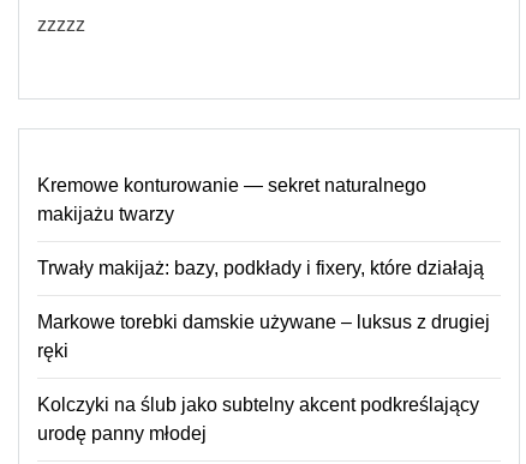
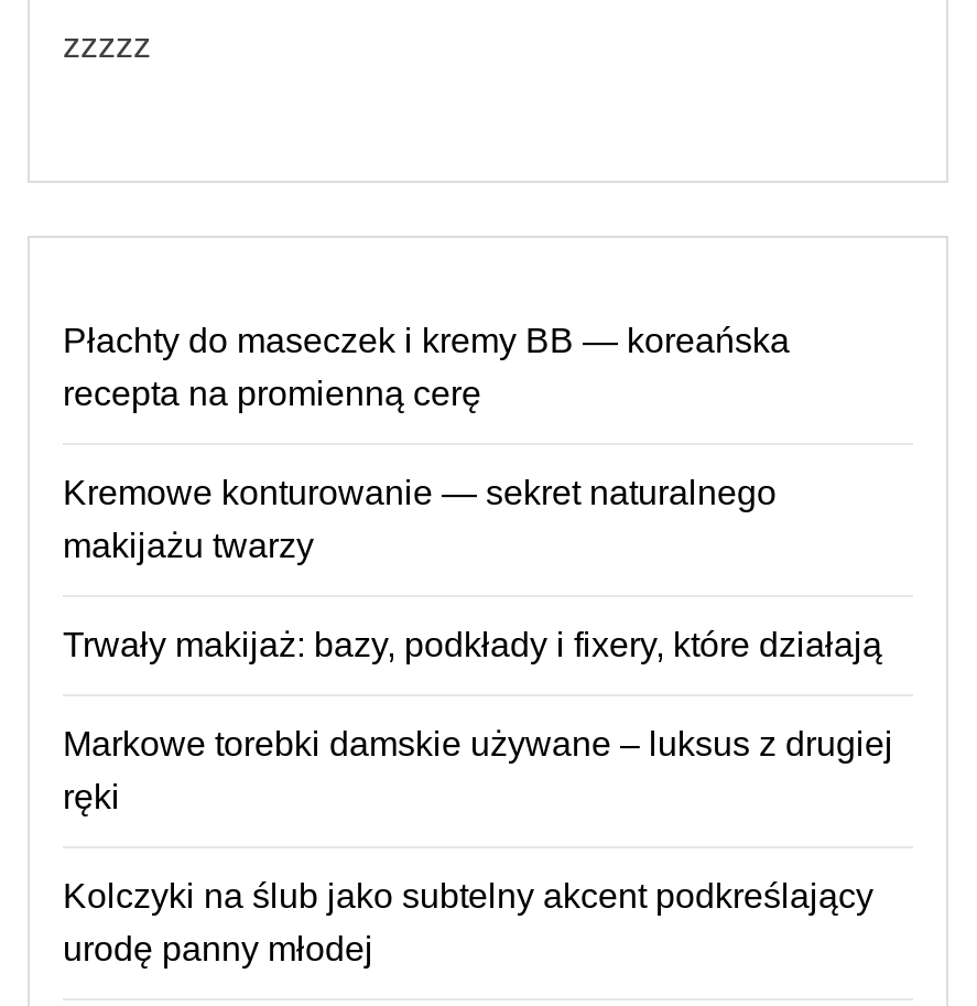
+ Płachty do maseczek i kremy BB — koreańska
+ recepta na promienną cerę
